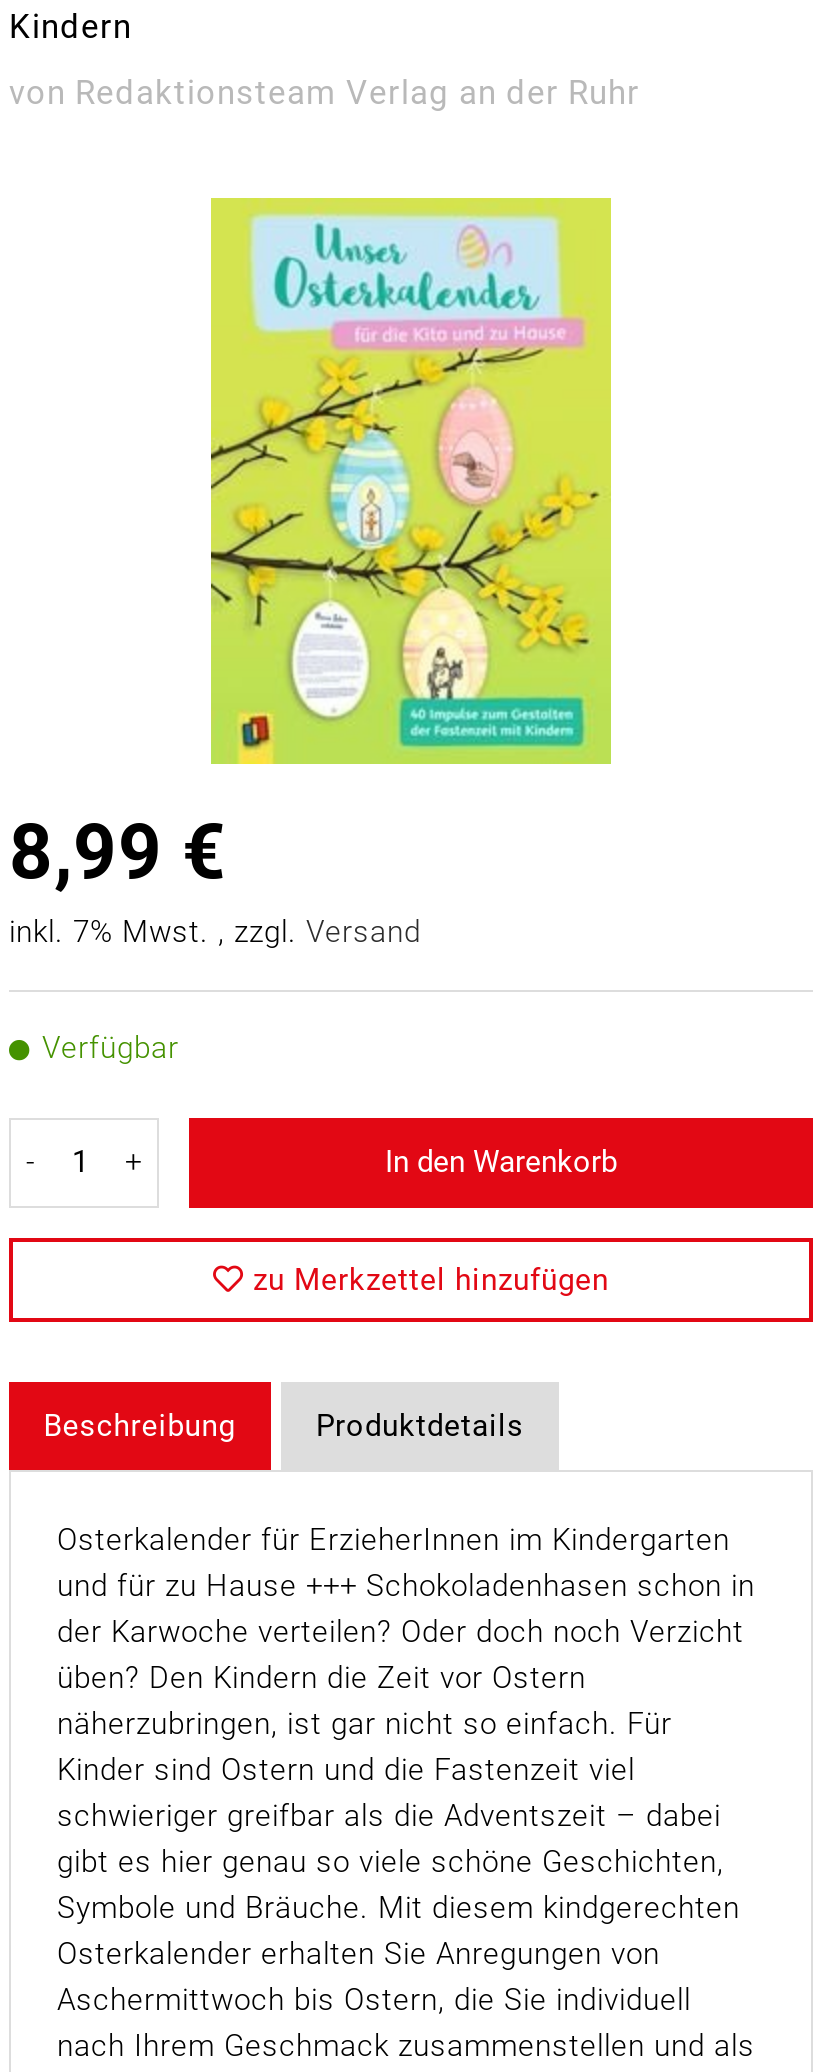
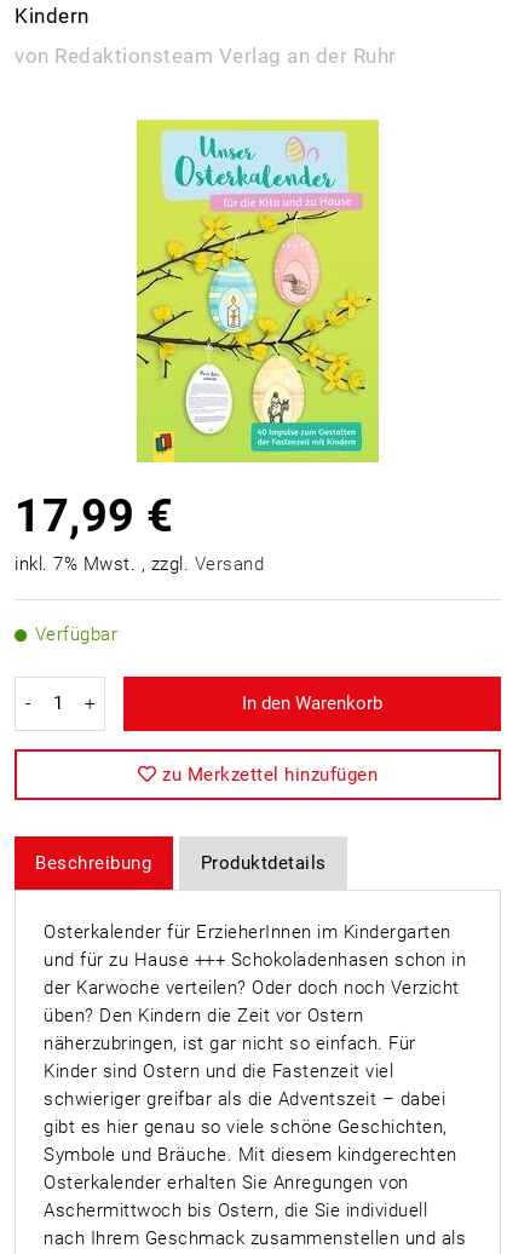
- 8,99 €
+ 17,99 €
